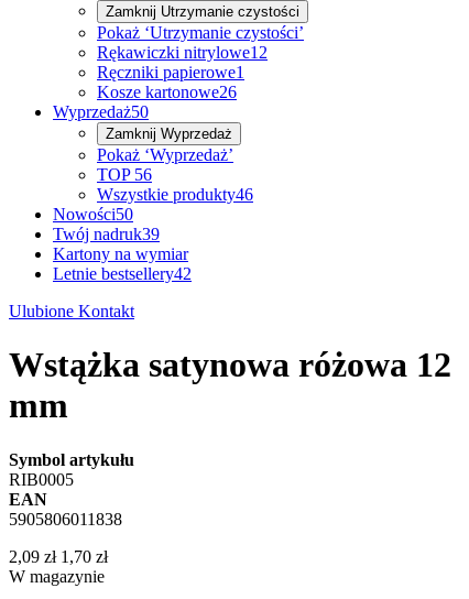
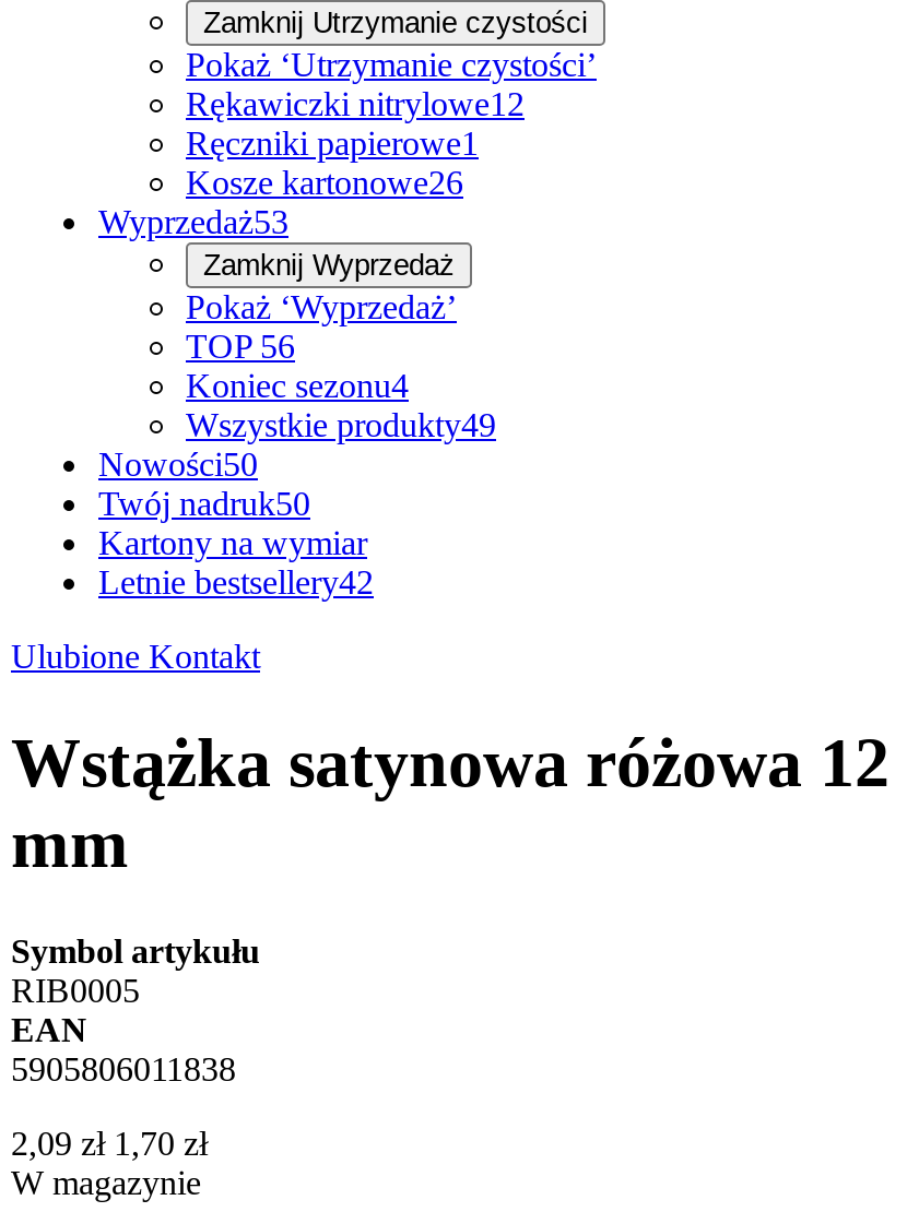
- Wyprzedaż50
+ Wyprzedaż53

- Wszystkie produkty46
+ Koniec sezonu4
+ Wszystkie produkty49

- Twój nadruk39
+ Twój nadruk50
